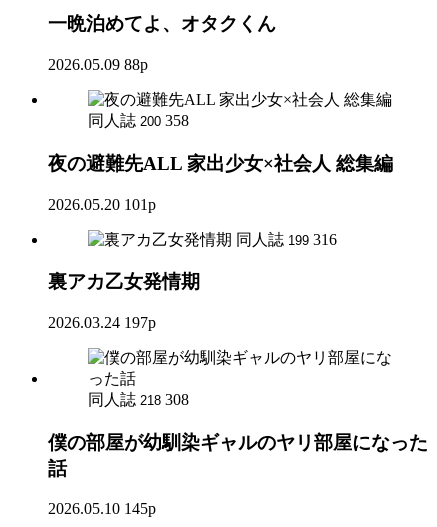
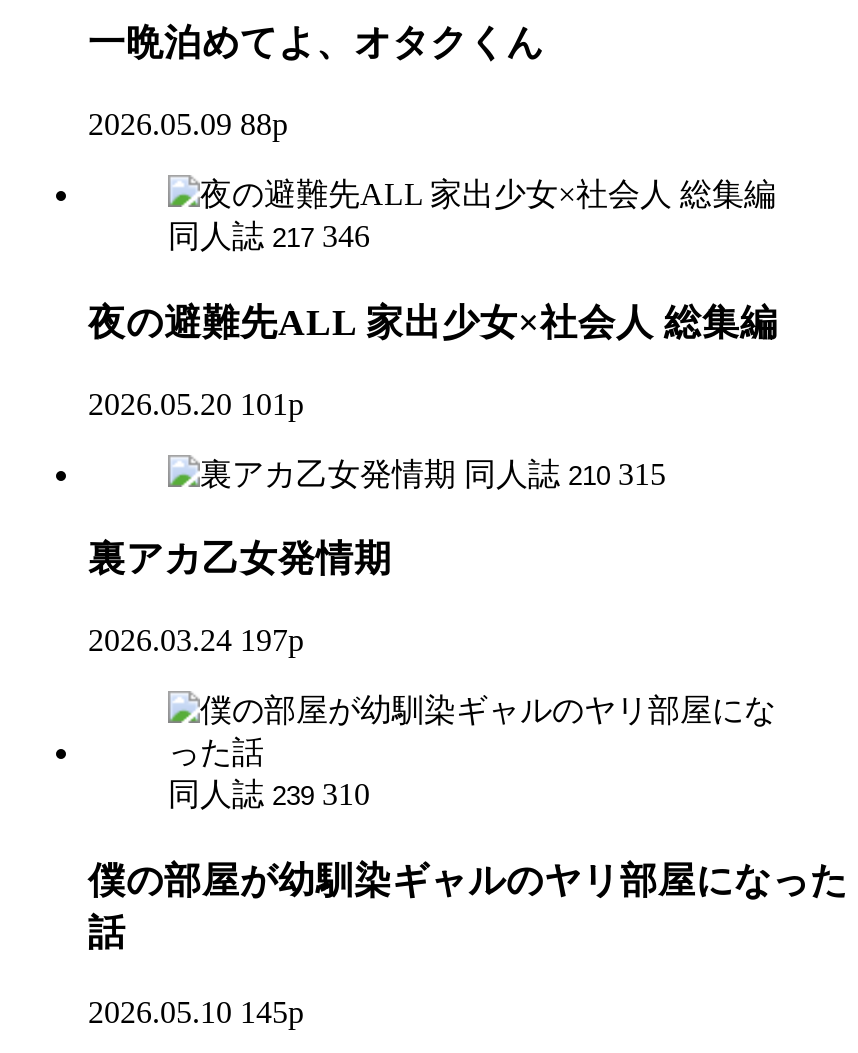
- 同人誌 200 358
+ 同人誌 217 346

- 同人誌 199 316
+ 同人誌 210 315

- 同人誌 218 308
+ 同人誌 239 310
